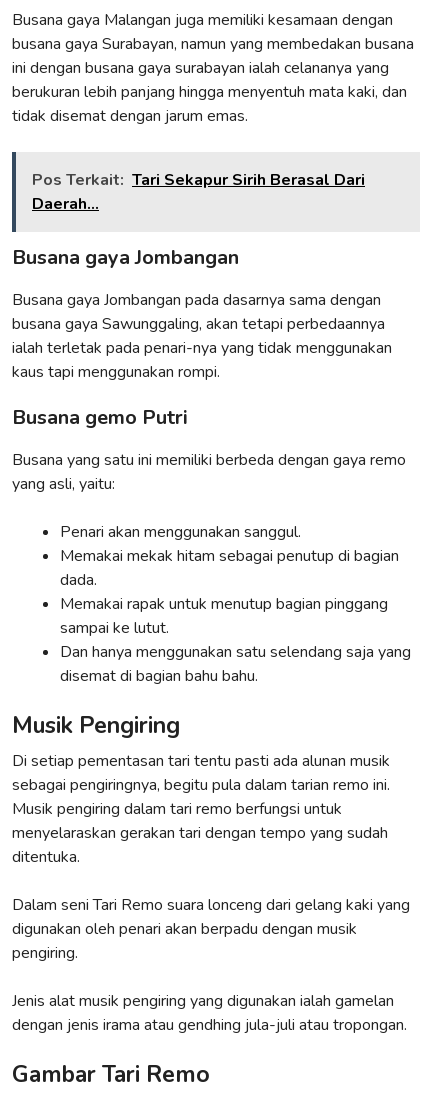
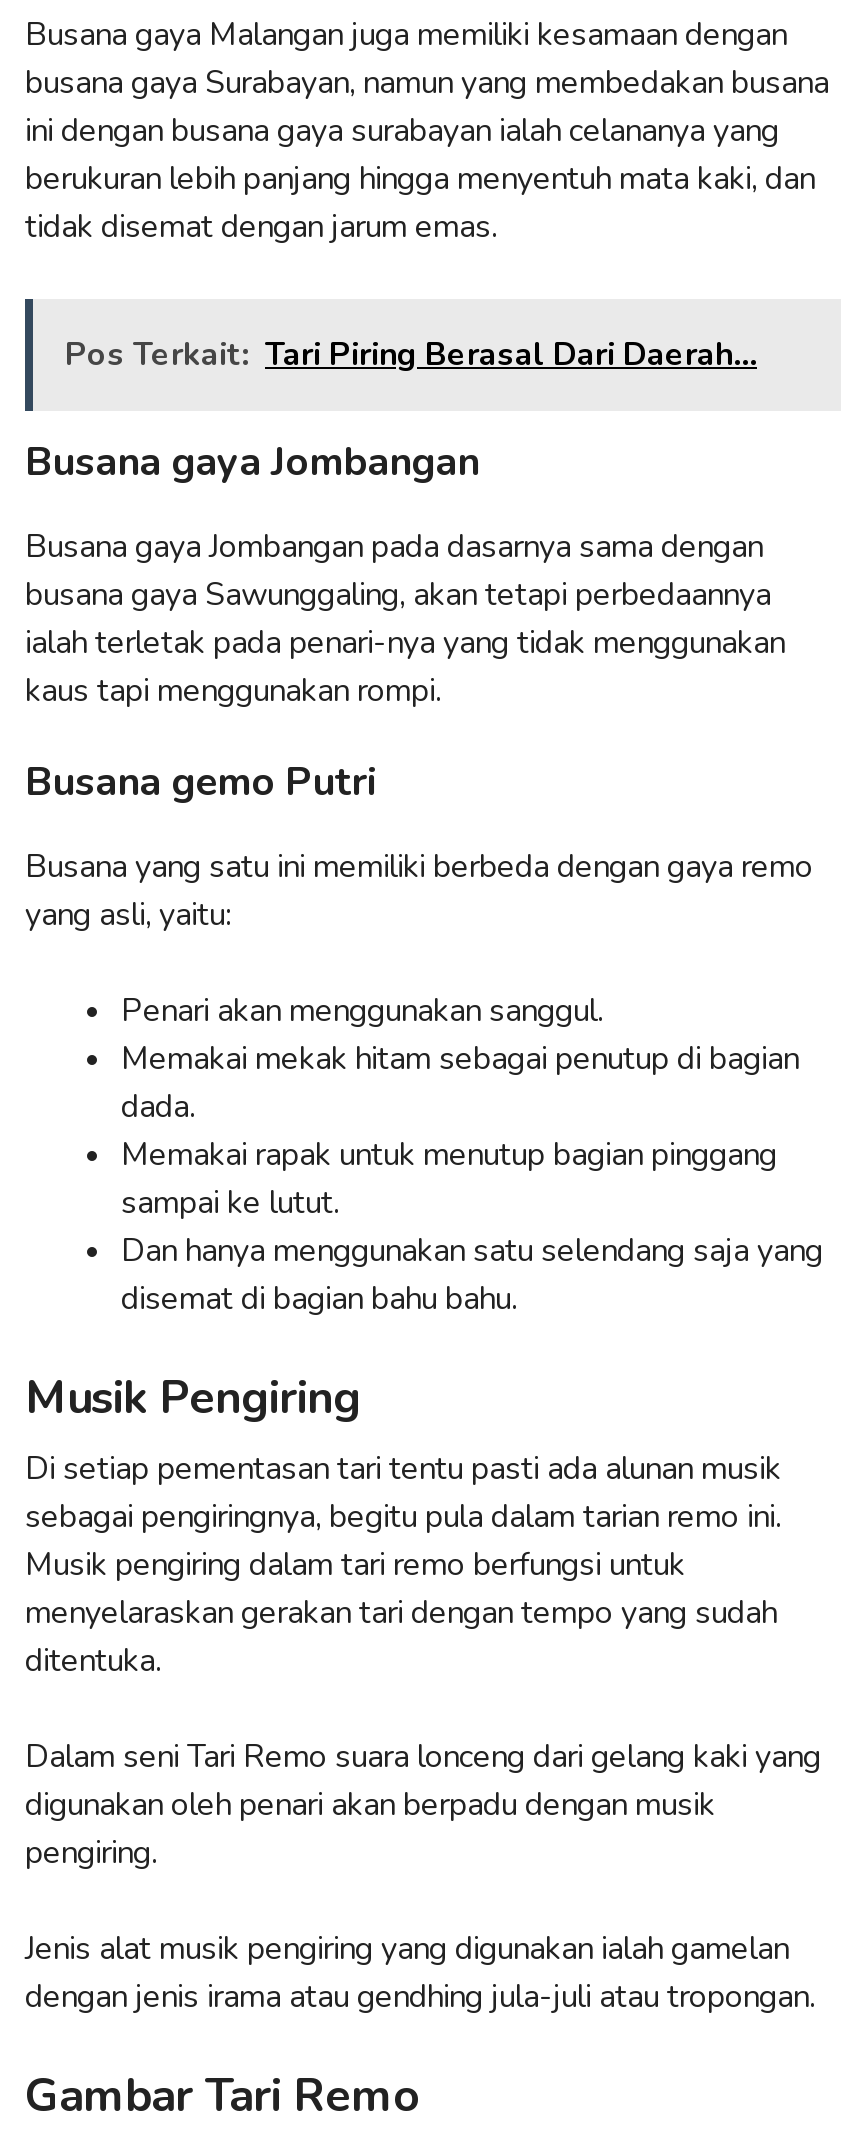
- Pos Terkait: Tari Sekapur Sirih Berasal Dari
- Daerah...
+ Pos Terkait: Tari Piring Berasal Dari Daerah...
